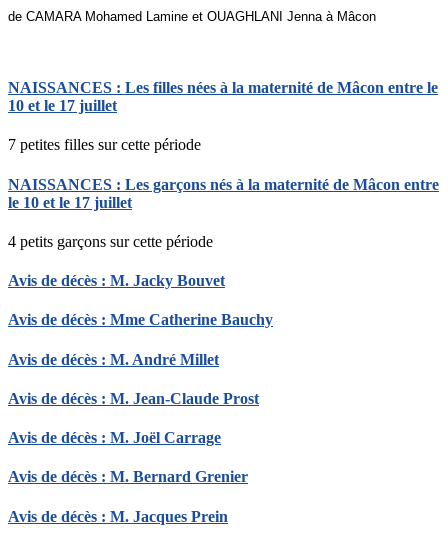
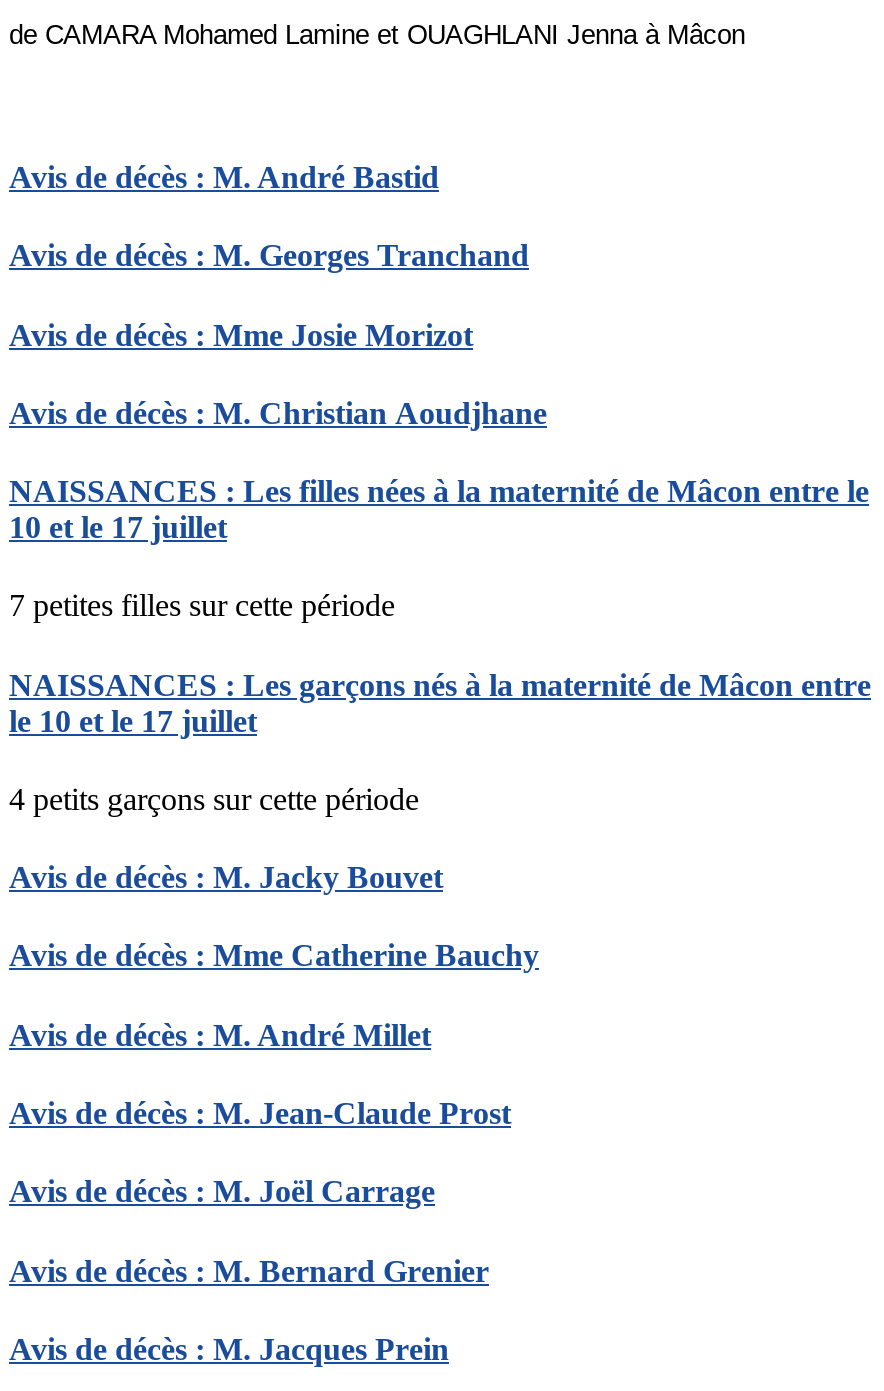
+ Avis de décès : M. André Bastid
+ Avis de décès : M. Georges Tranchand
+ Avis de décès : Mme Josie Morizot
+ Avis de décès : M. Christian Aoudjhane
